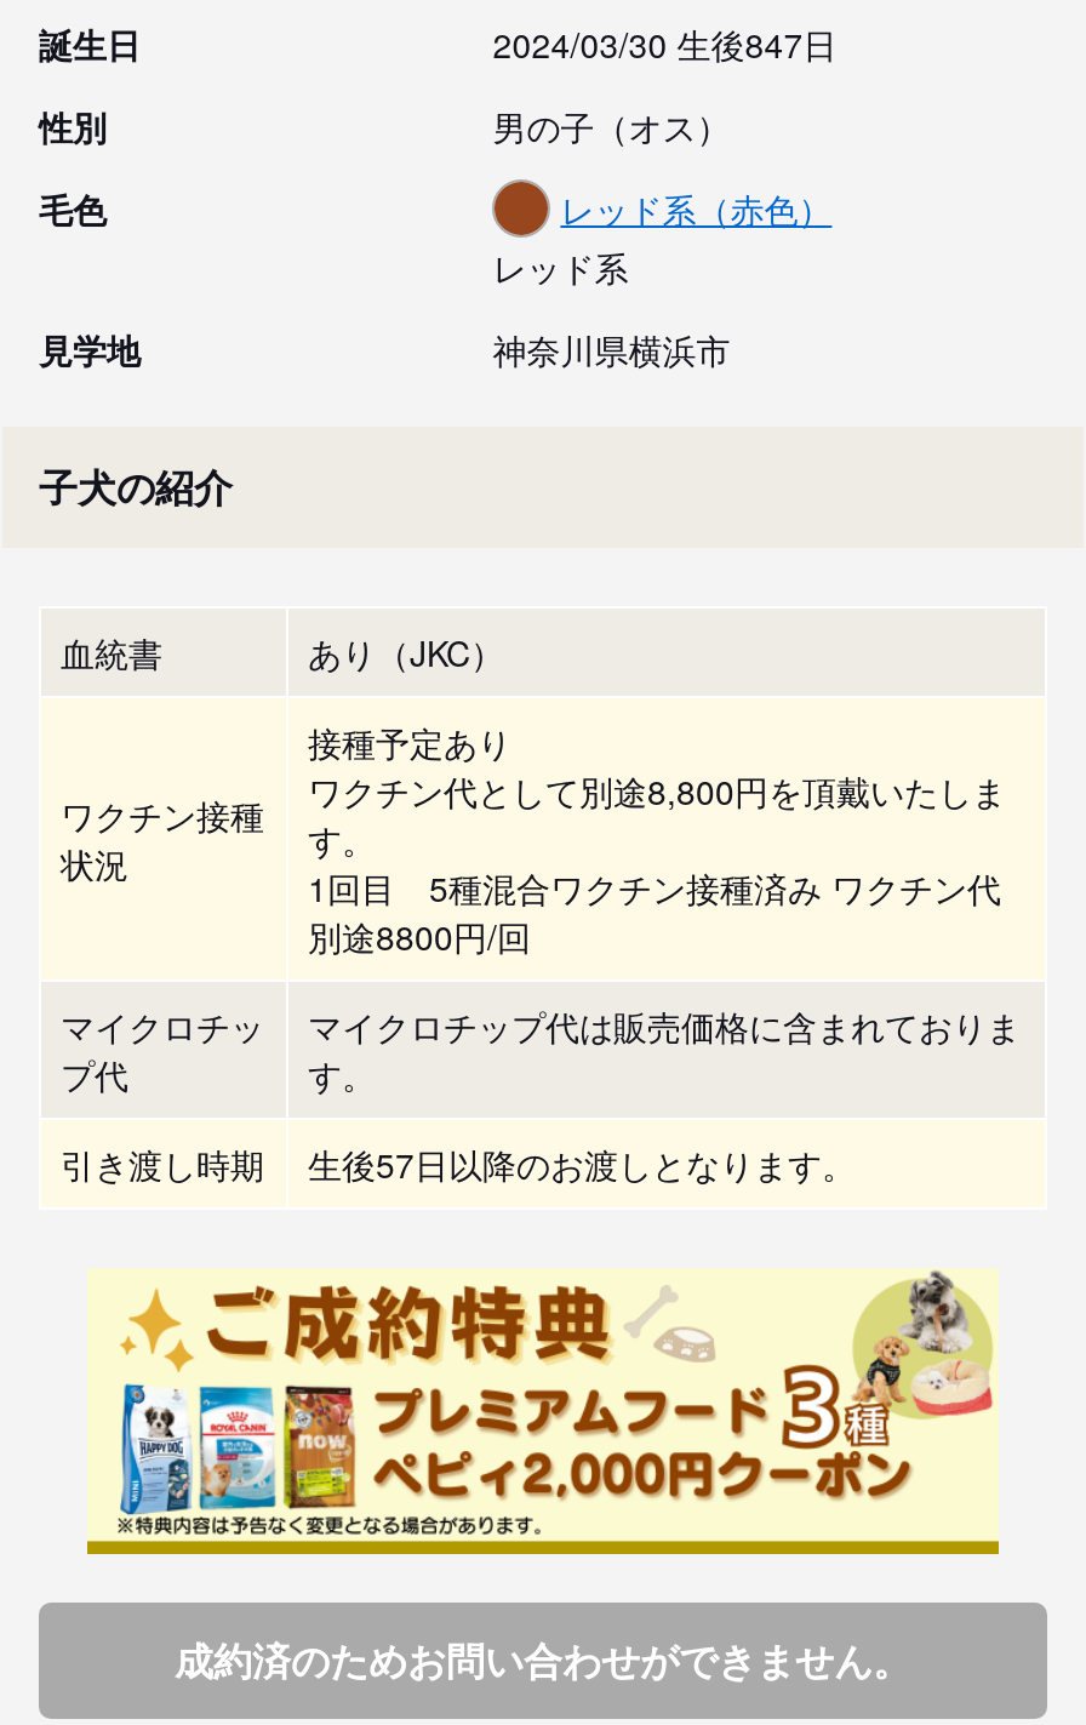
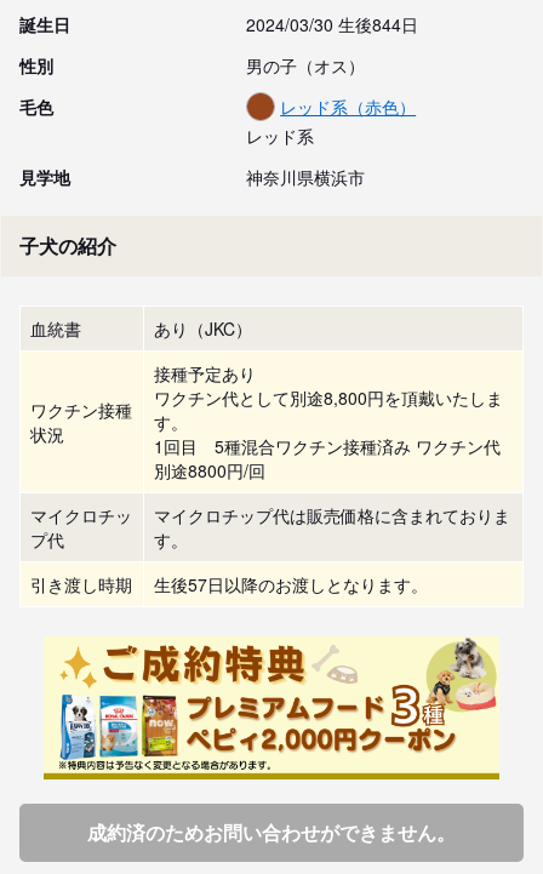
- 2024/03/30 生後847日
+ 2024/03/30 生後844日
